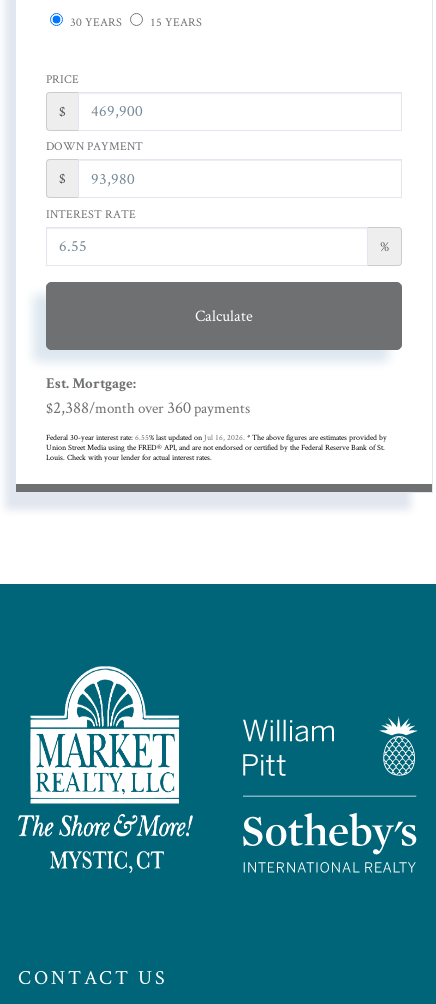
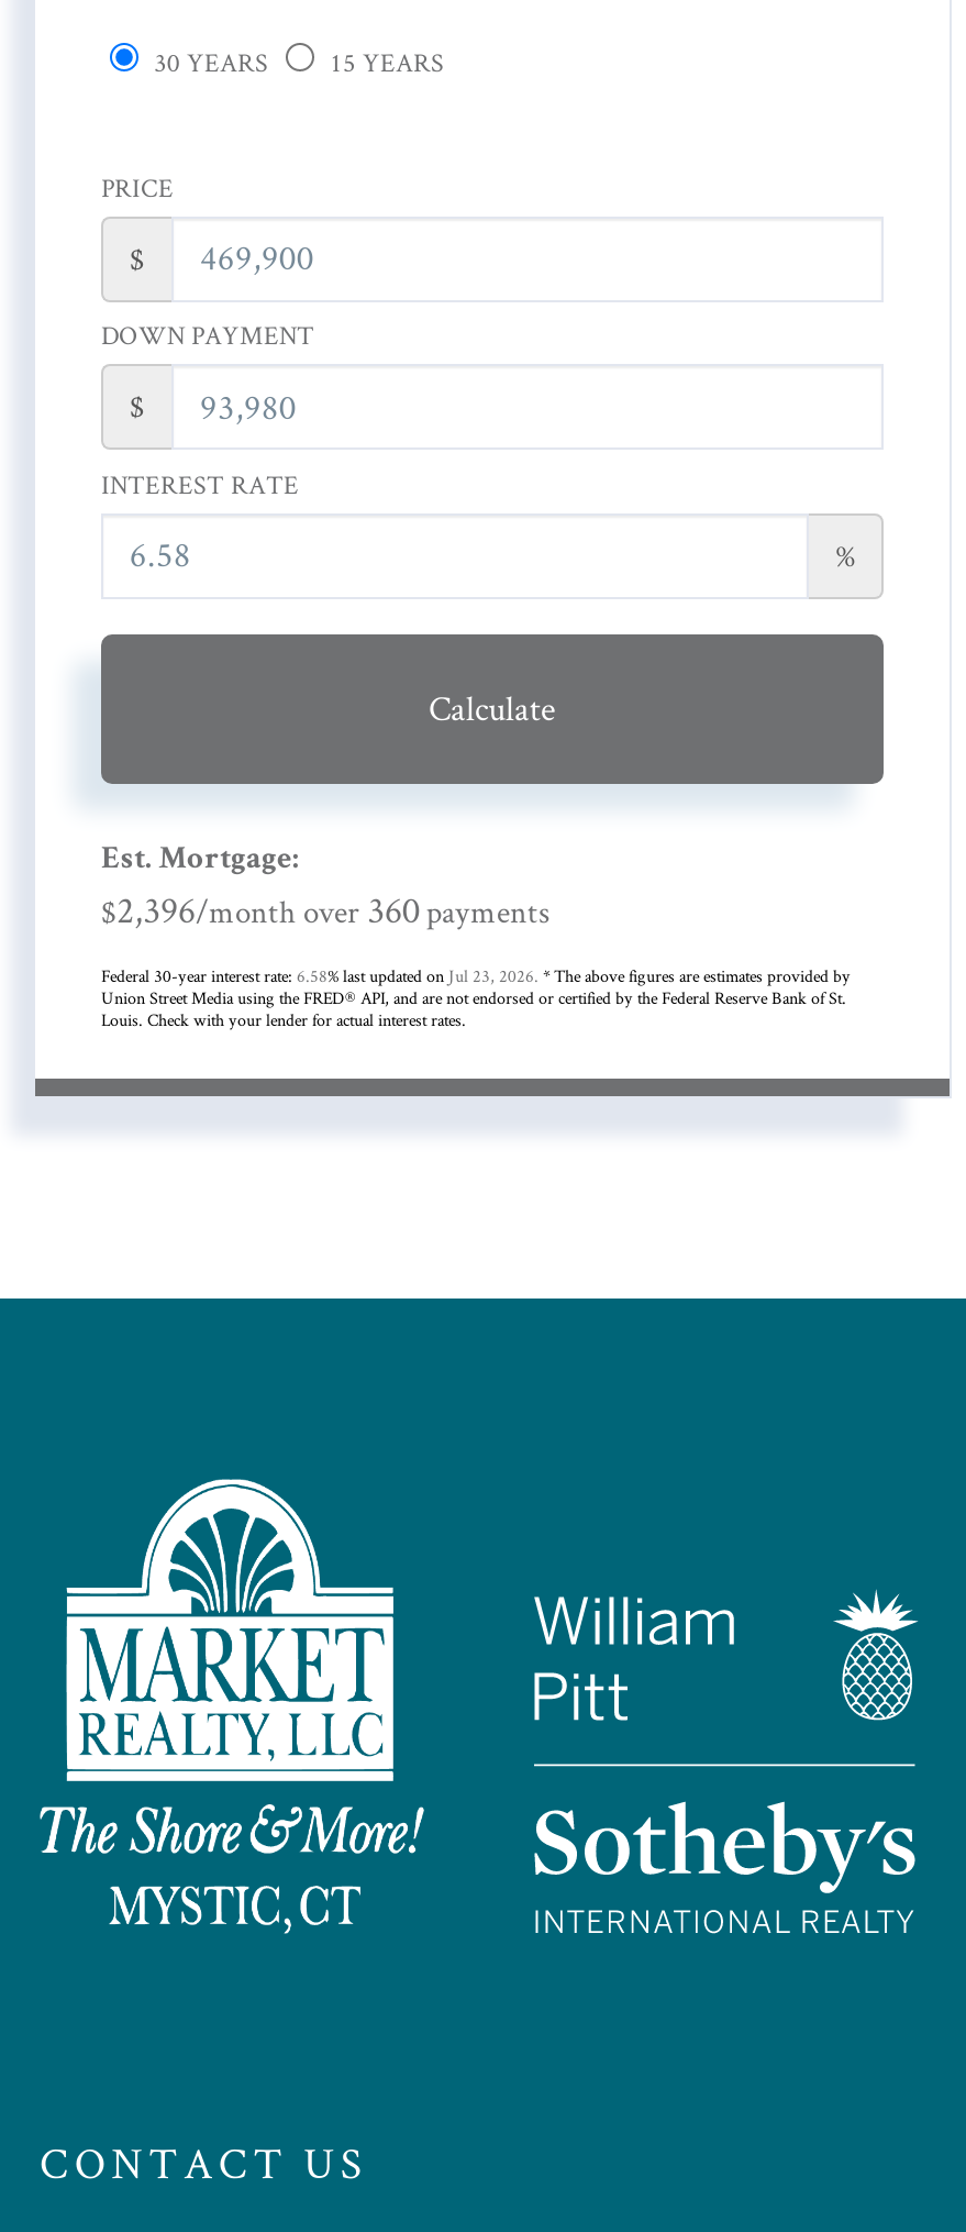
- $2,388/month over 360 payments
+ $2,396/month over 360 payments

- Federal 30-year interest rate: 6.55% last updated on Jul 16, 2026. * The above figures are estimates provided by
+ Federal 30-year interest rate: 6.58% last updated on Jul 23, 2026. * The above figures are estimates provided by
